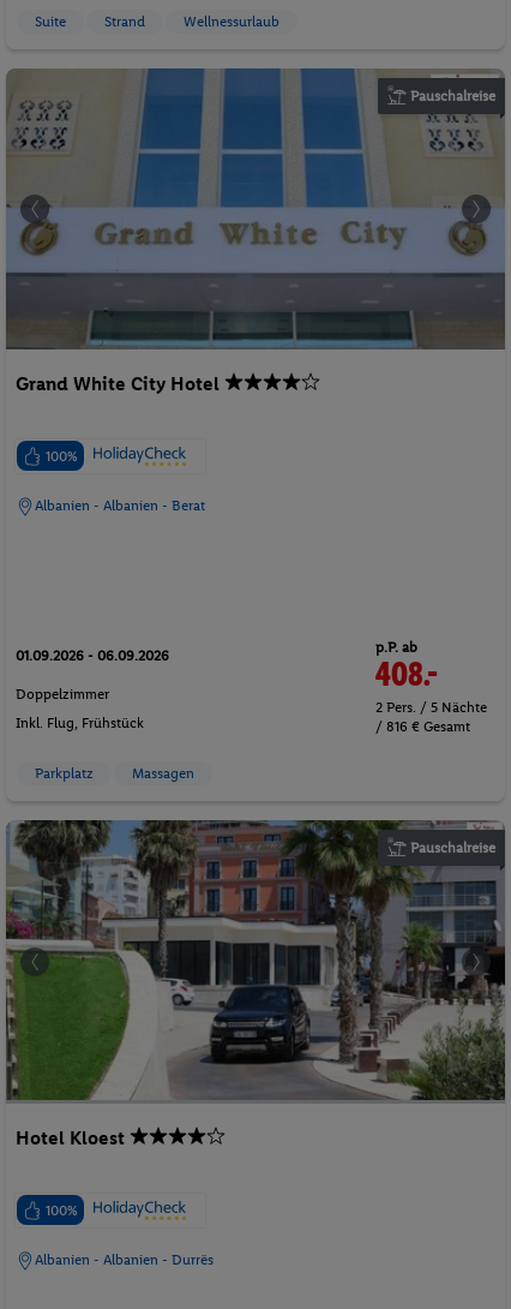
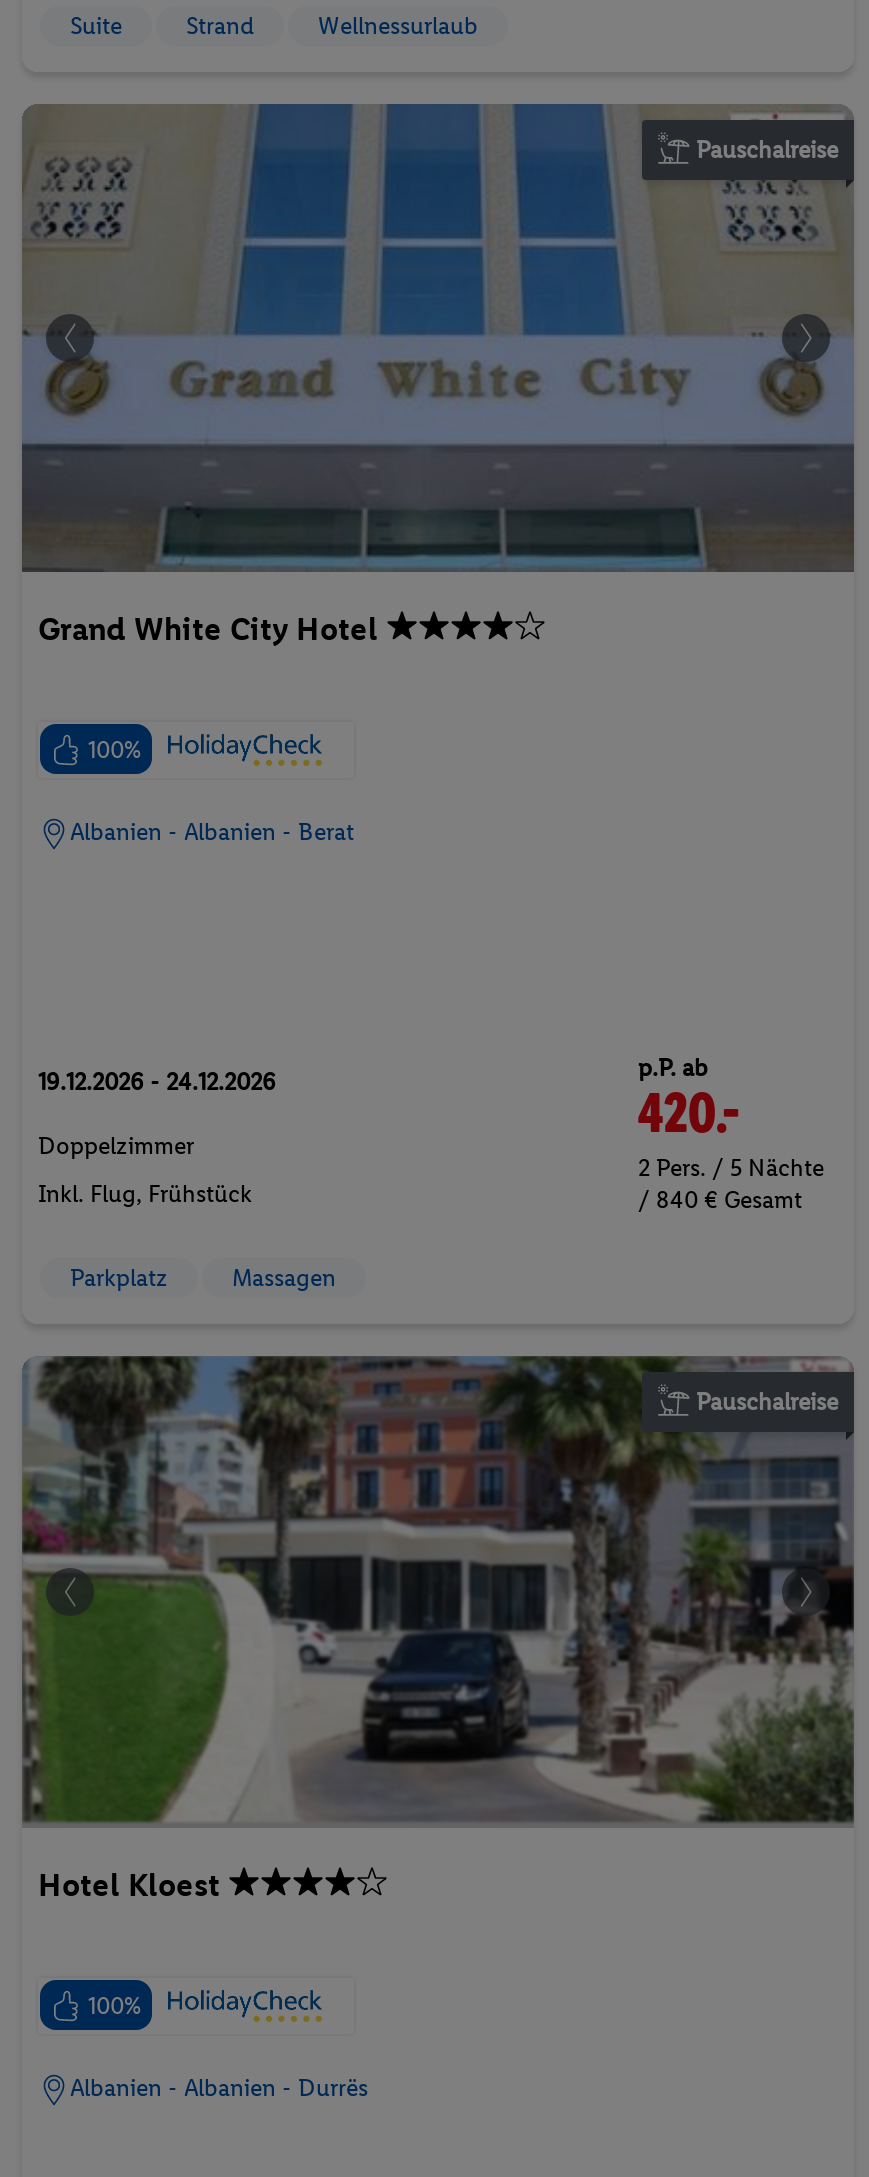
- 01.09.2026 - 06.09.2026
+ 19.12.2026 - 24.12.2026

- 408.-
+ 420.-

- / 816 € Gesamt
+ / 840 € Gesamt
